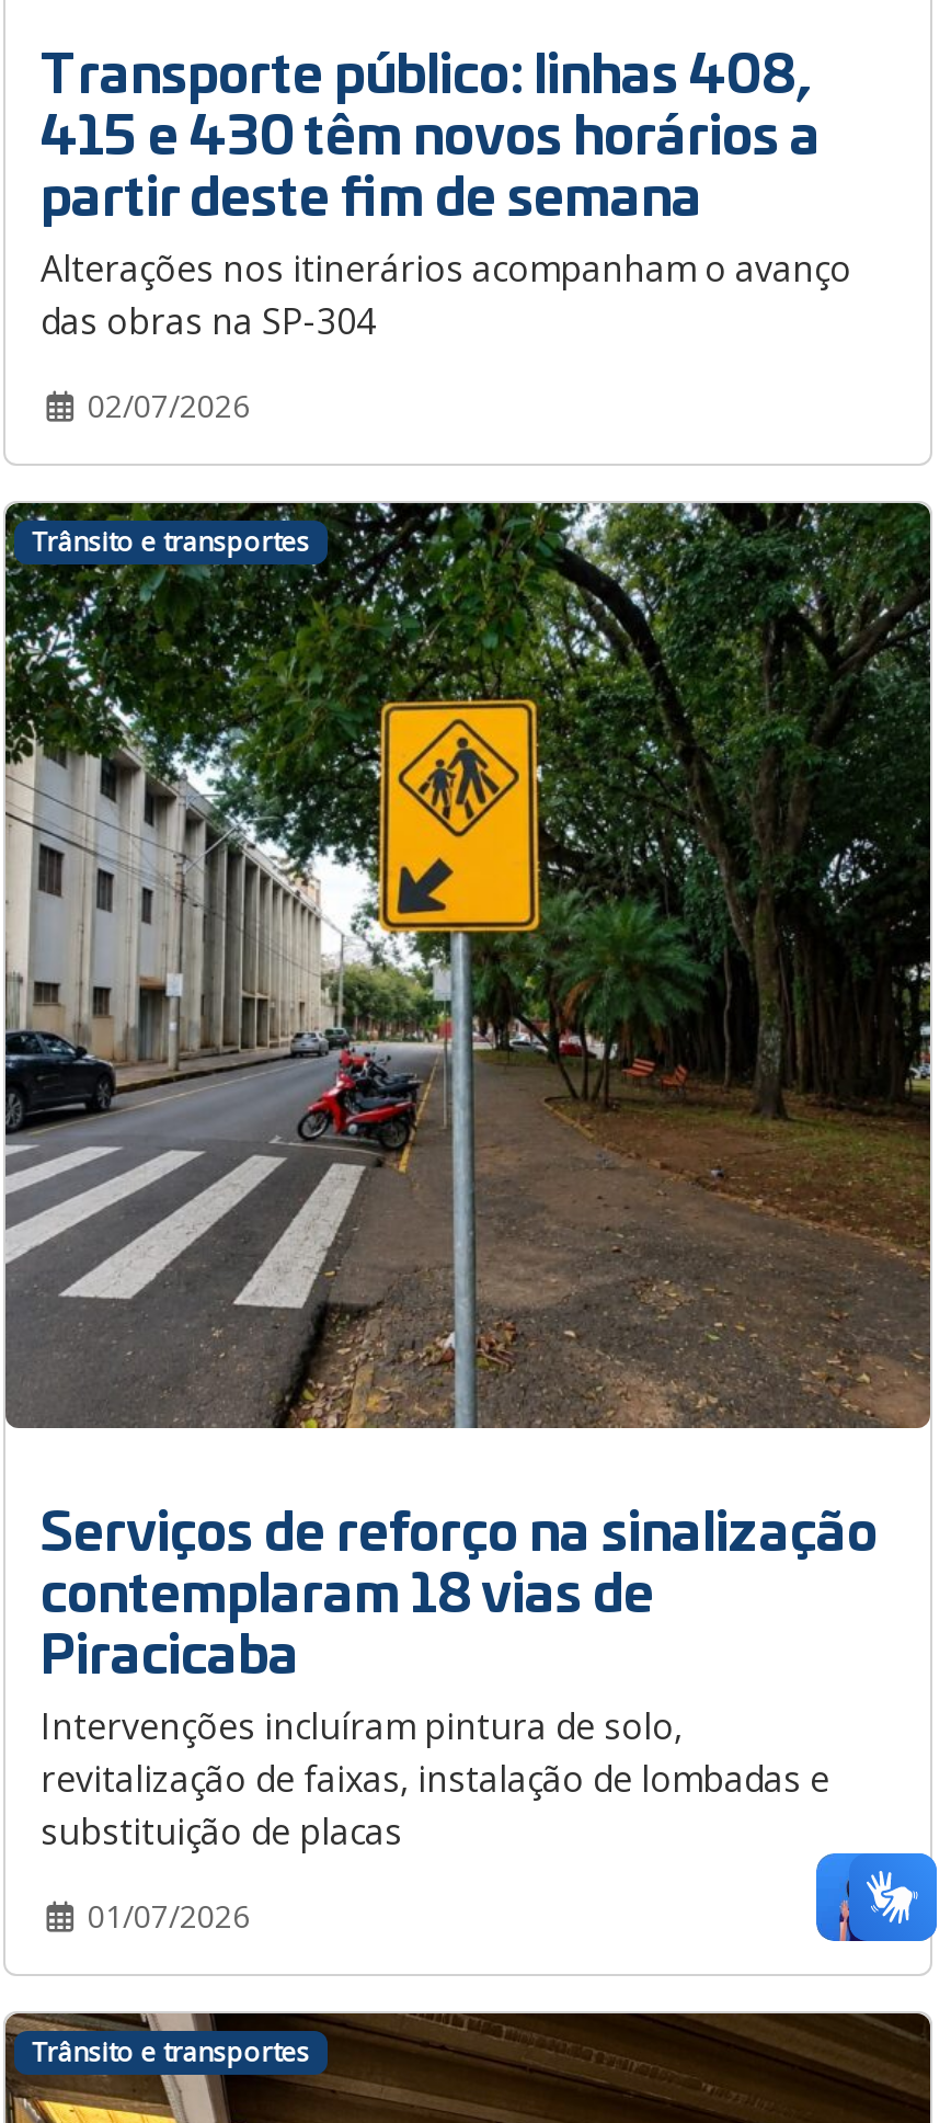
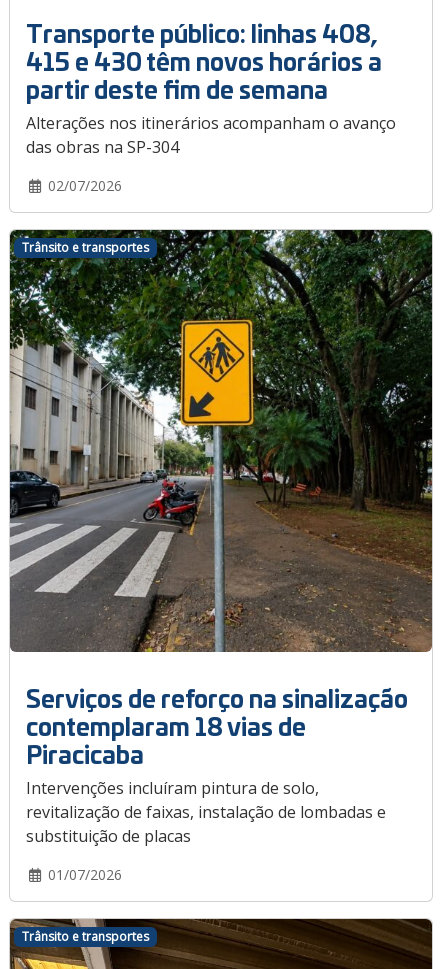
- [image]
